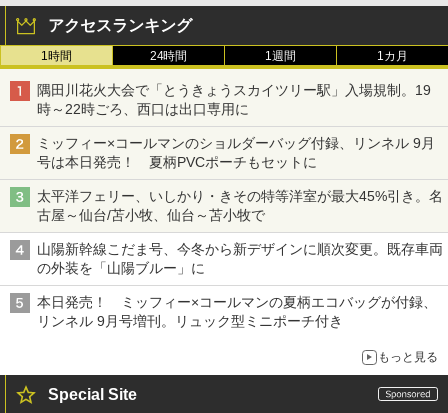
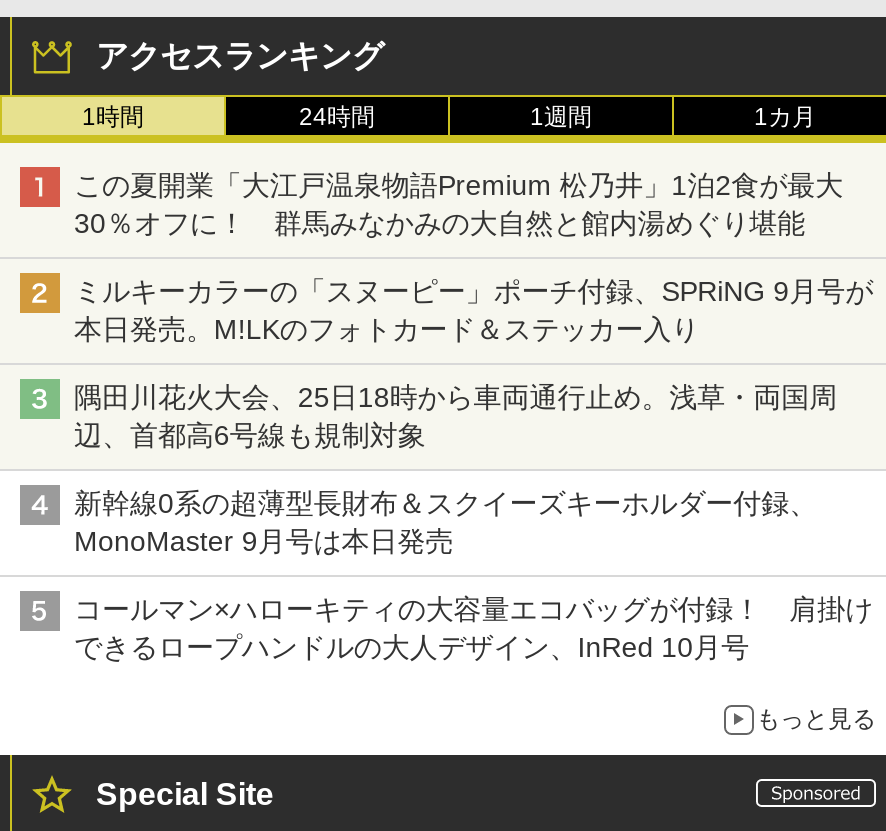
- 隅田川花火大会で「とうきょうスカイツリー駅」入場規制。19
- 時～22時ごろ、西口は出口専用に
+ この夏開業「大江戸温泉物語Premium 松乃井」1泊2食が最大
+ 30％オフに！ 群馬みなかみの大自然と館内湯めぐり堪能

- ミッフィー×コールマンのショルダーバッグ付録、リンネル 9月
- 号は本日発売！ 夏柄PVCポーチもセットに
+ ミルキーカラーの「スヌーピー」ポーチ付録、SPRiNG 9月号が
+ 本日発売。M!LKのフォトカード＆ステッカー入り

- 太平洋フェリー、いしかり・きその特等洋室が最大45%引き。名
- 古屋～仙台/苫小牧、仙台～苫小牧で
+ 隅田川花火大会、25日18時から車両通行止め。浅草・両国周
+ 辺、首都高6号線も規制対象

- 山陽新幹線こだま号、今冬から新デザインに順次変更。既存車両
- の外装を「山陽ブルー」に
+ 新幹線0系の超薄型長財布＆スクイーズキーホルダー付録、
+ MonoMaster 9月号は本日発売

- 本日発売！ ミッフィー×コールマンの夏柄エコバッグが付録、
- リンネル 9月号増刊。リュック型ミニポーチ付き
+ コールマン×ハローキティの大容量エコバッグが付録！ 肩掛け
+ できるロープハンドルの大人デザイン、InRed 10月号
